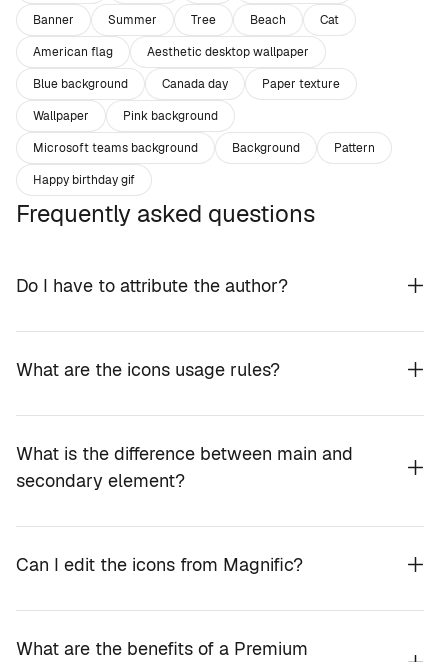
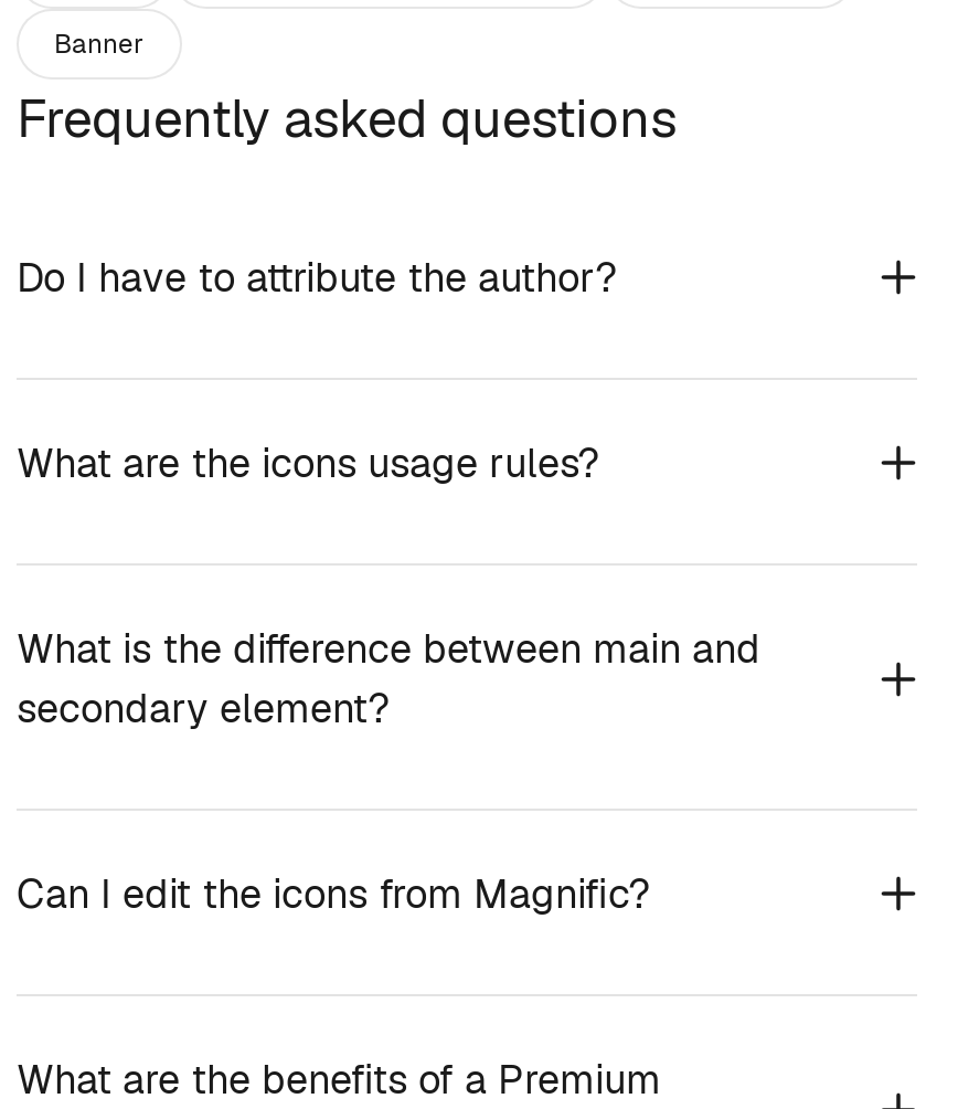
- Summer
- Tree
- Beach
- Cat
- American flag
- Aesthetic desktop wallpaper
- Blue background
- Canada day
- Paper texture
- Wallpaper
- Pink background
- Microsoft teams background
- Background
- Pattern
- Happy birthday gif
